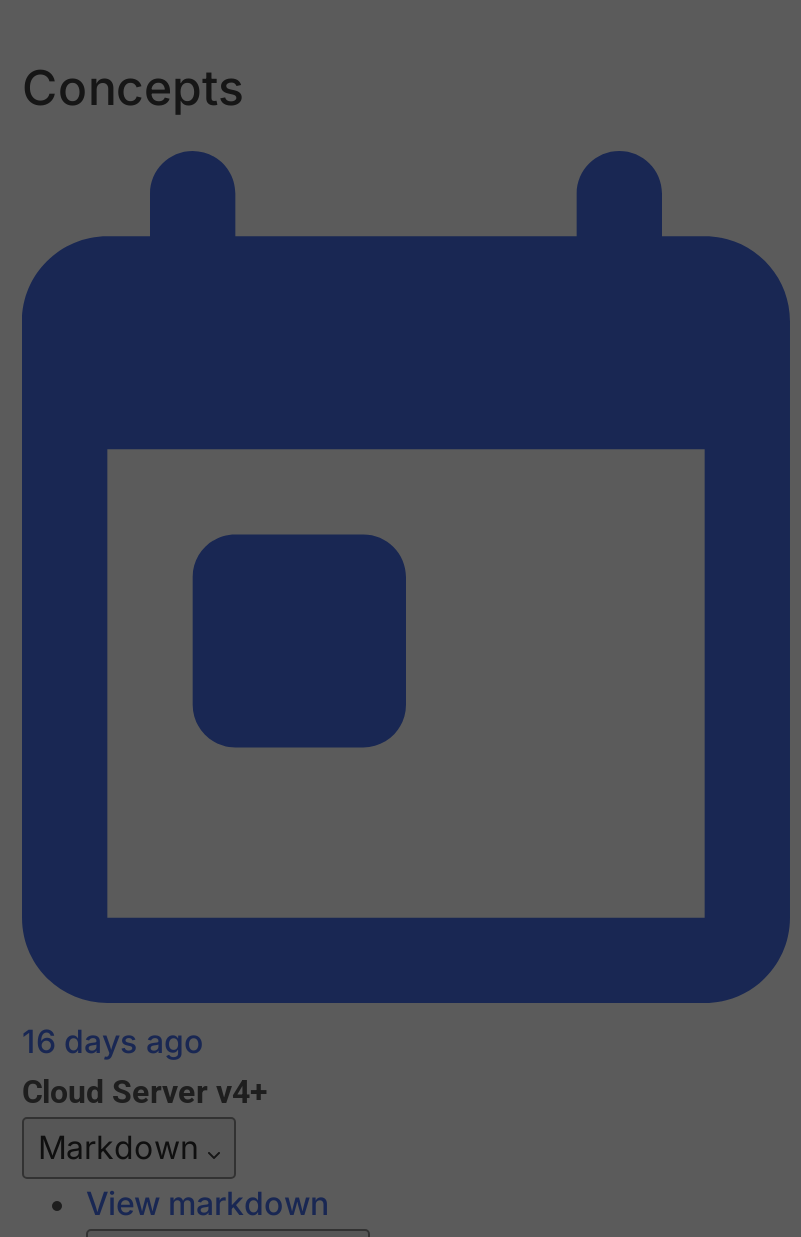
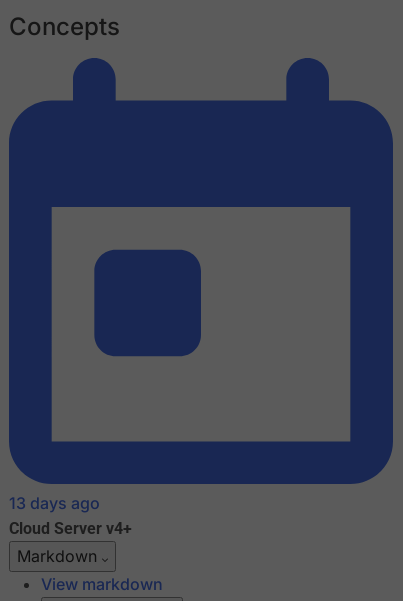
- 16 days ago
+ 13 days ago
